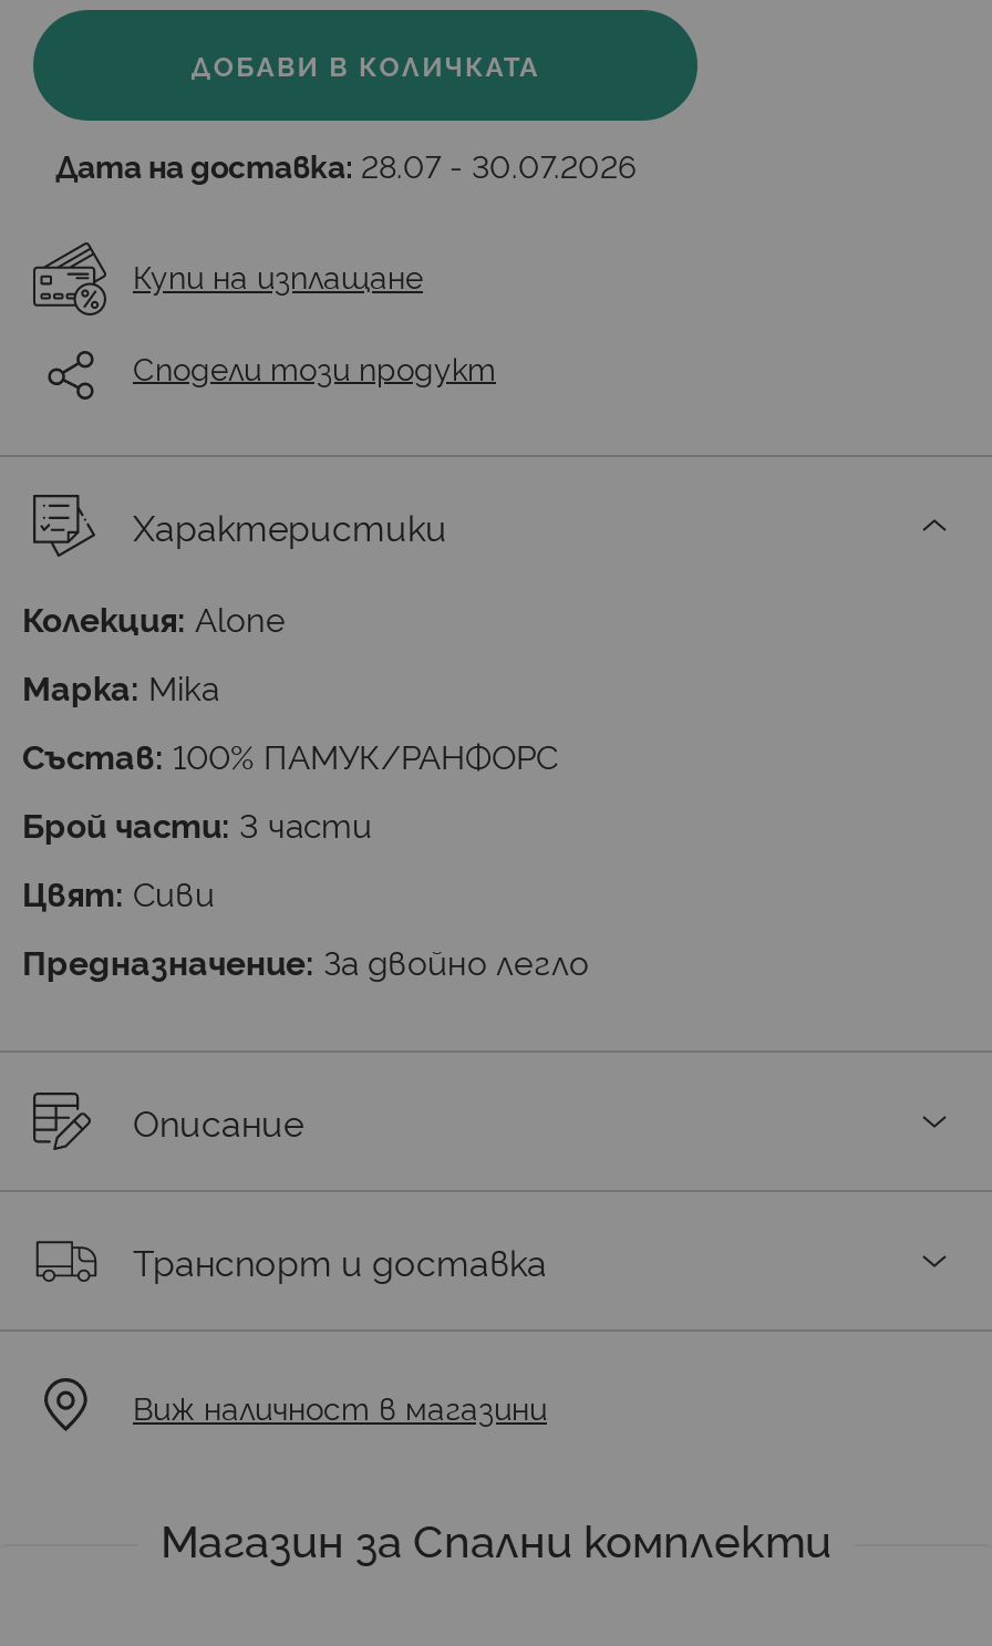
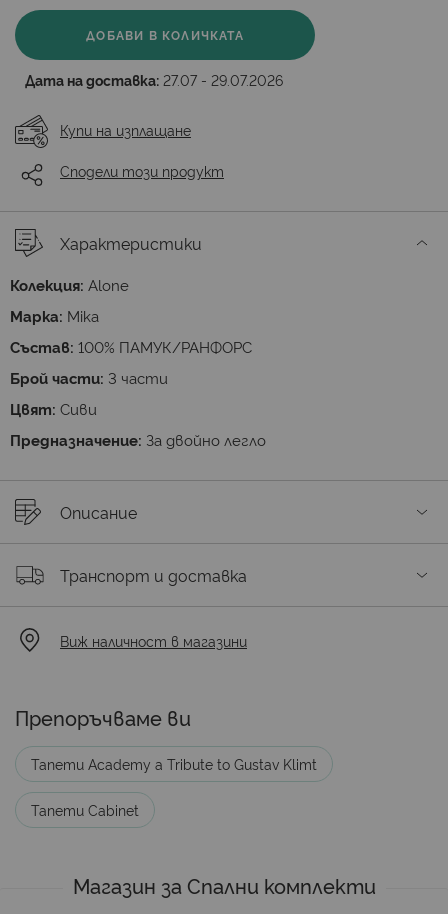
- Дата на доставка: 28.07 - 30.07.2026
+ Дата на доставка: 27.07 - 29.07.2026

+ Препоръчваме ви
+ Тапети Academy a Tribute to Gustav Klimt
+ Тапети Cabinet
